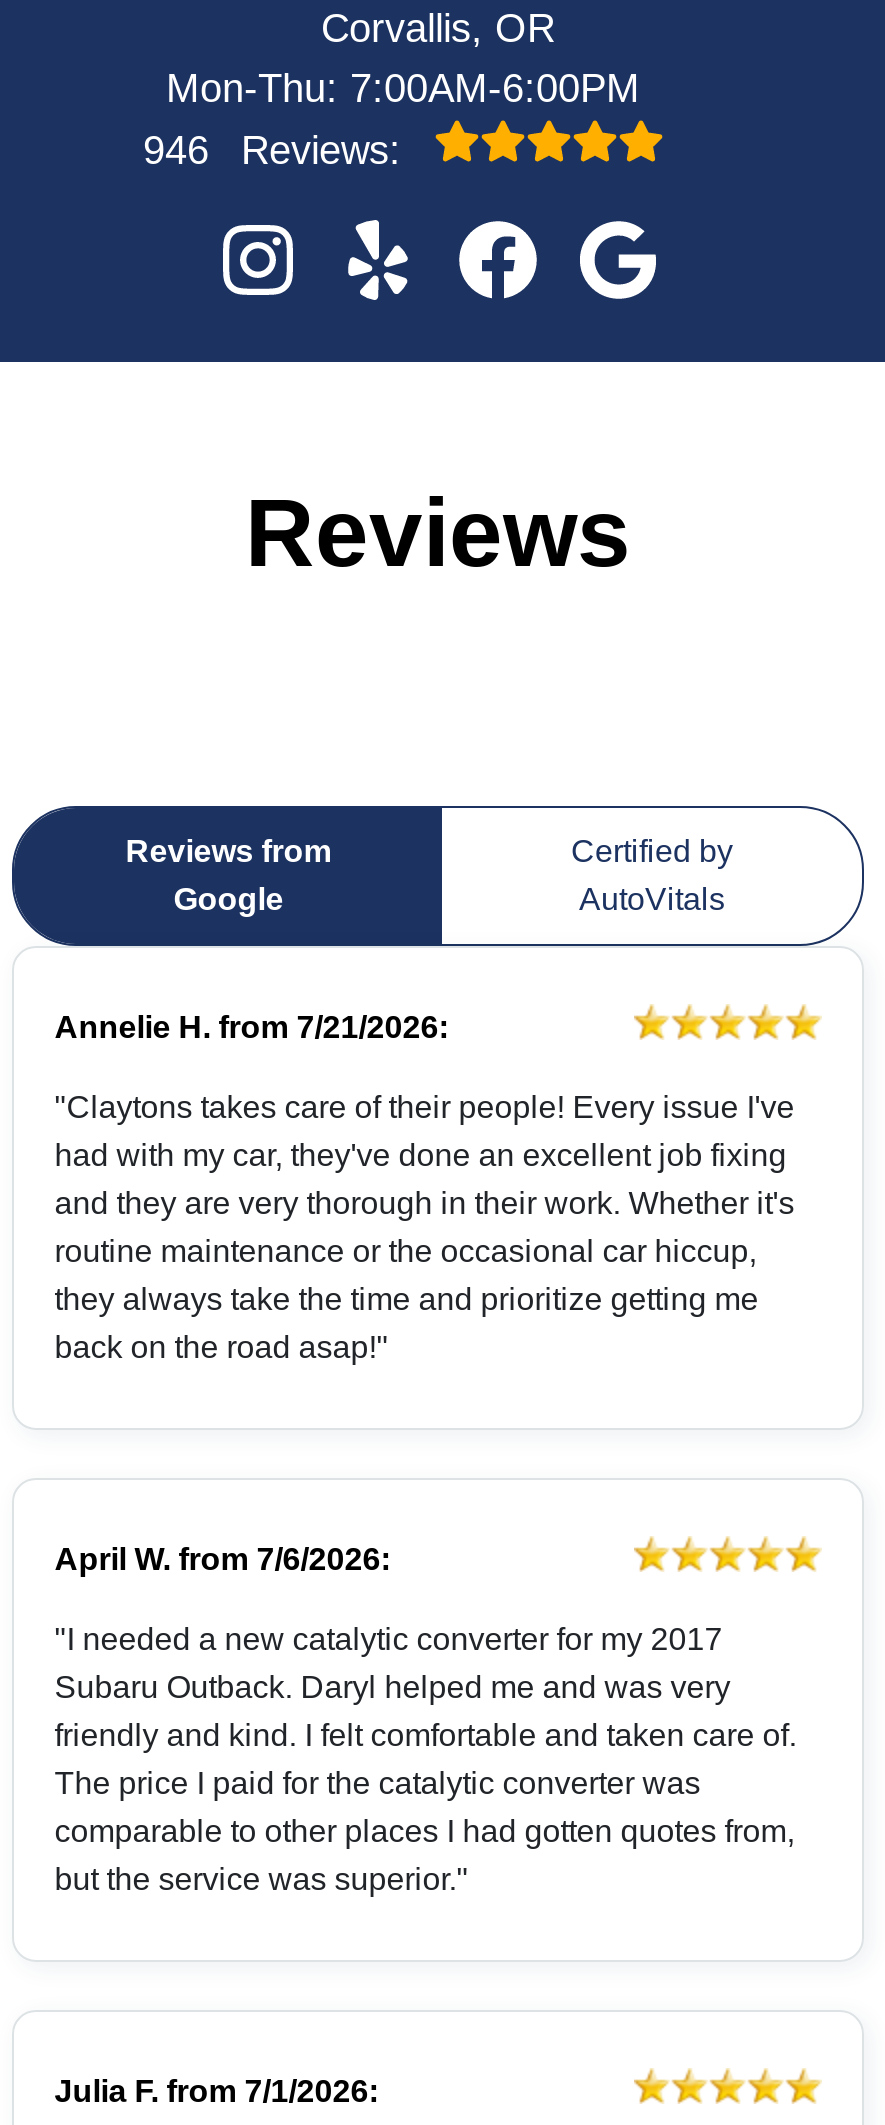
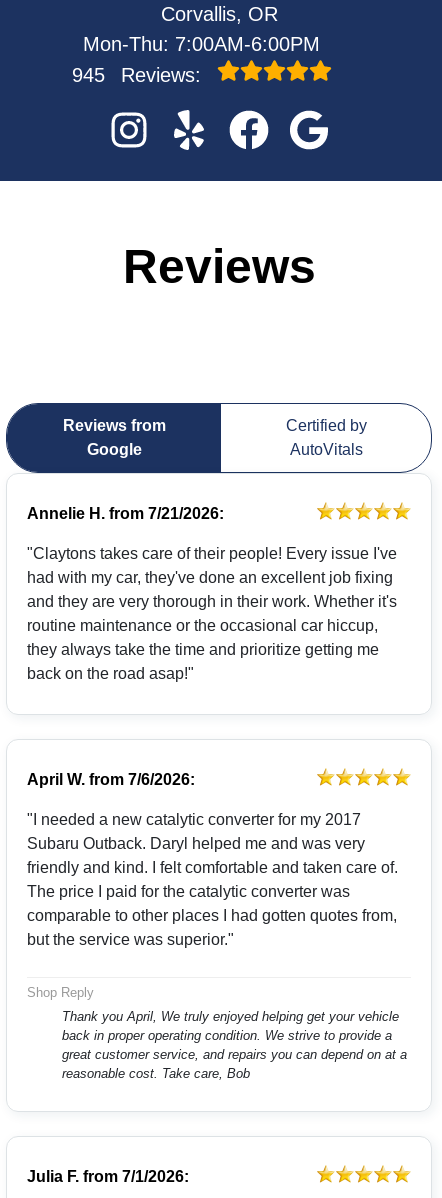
- 946 Reviews:
+ 945 Reviews:

+ Shop Reply
+ Thank you April, We truly enjoyed helping get your vehicle
+ back in proper operating condition. We strive to provide a
+ great customer service, and repairs you can depend on at a
+ reasonable cost. Take care, Bob
